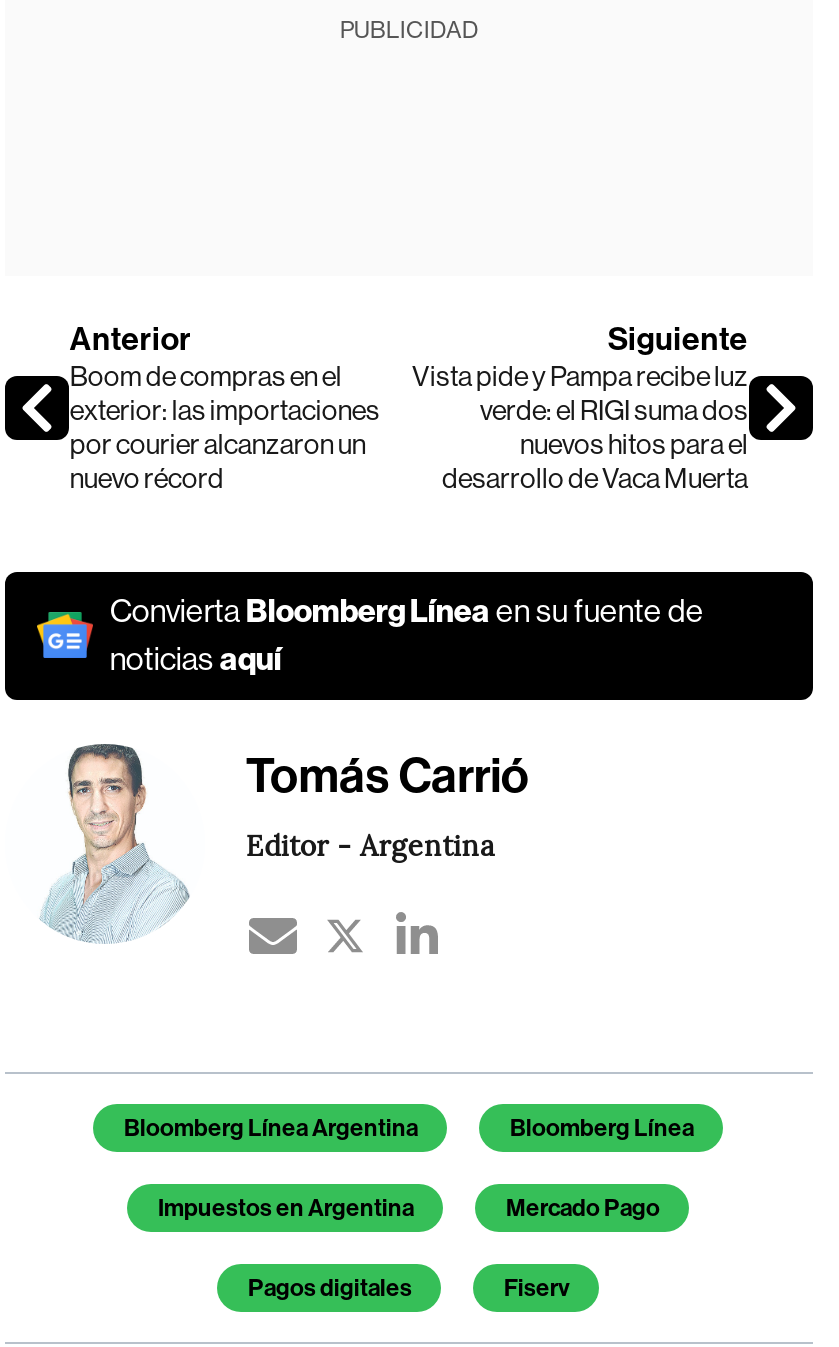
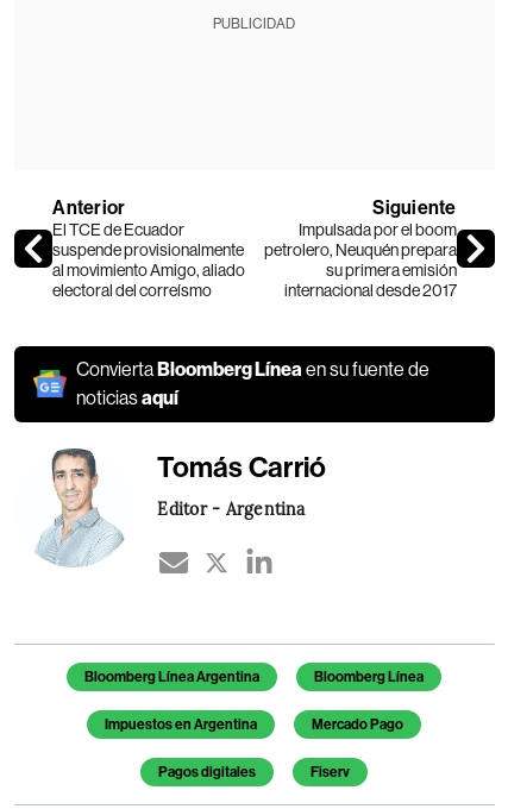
- Boom de compras en el
- exterior: las importaciones
- por courier alcanzaron un
- nuevo récord
+ El TCE de Ecuador
+ suspende provisionalmente
+ al movimiento Amigo, aliado
+ electoral del correísmo

- Vista pide y Pampa recibe luz
- verde: el RIGI suma dos
- nuevos hitos para el
- desarrollo de Vaca Muerta
+ Impulsada por el boom
+ petrolero, Neuquén prepara
+ su primera emisión
+ internacional desde 2017
